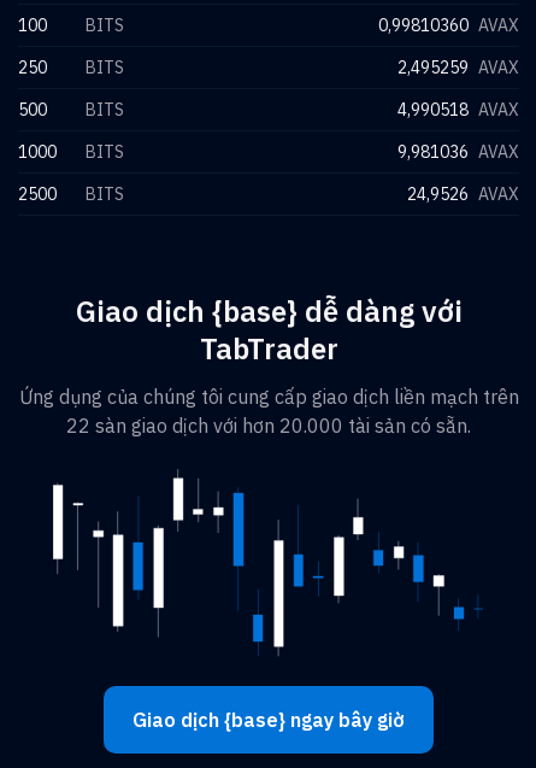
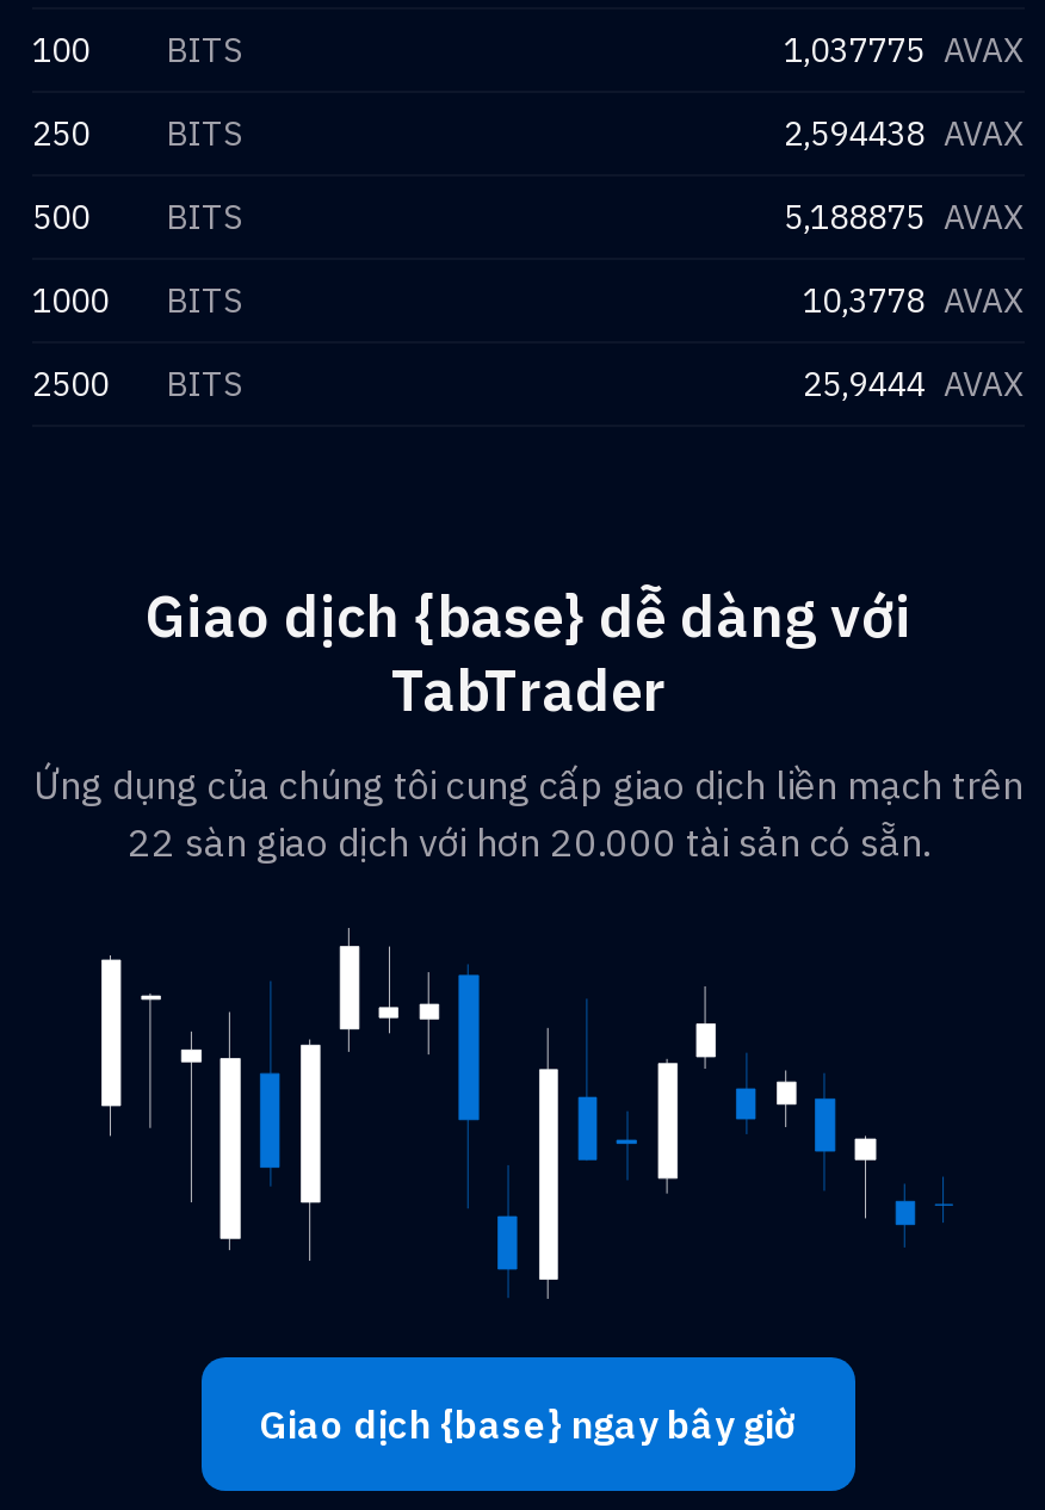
- 0,99810360 AVAX
+ 1,037775 AVAX

- 2,495259 AVAX
+ 2,594438 AVAX

- 4,990518 AVAX
+ 5,188875 AVAX

- 9,981036 AVAX
+ 10,3778 AVAX

- 24,9526 AVAX
+ 25,9444 AVAX
